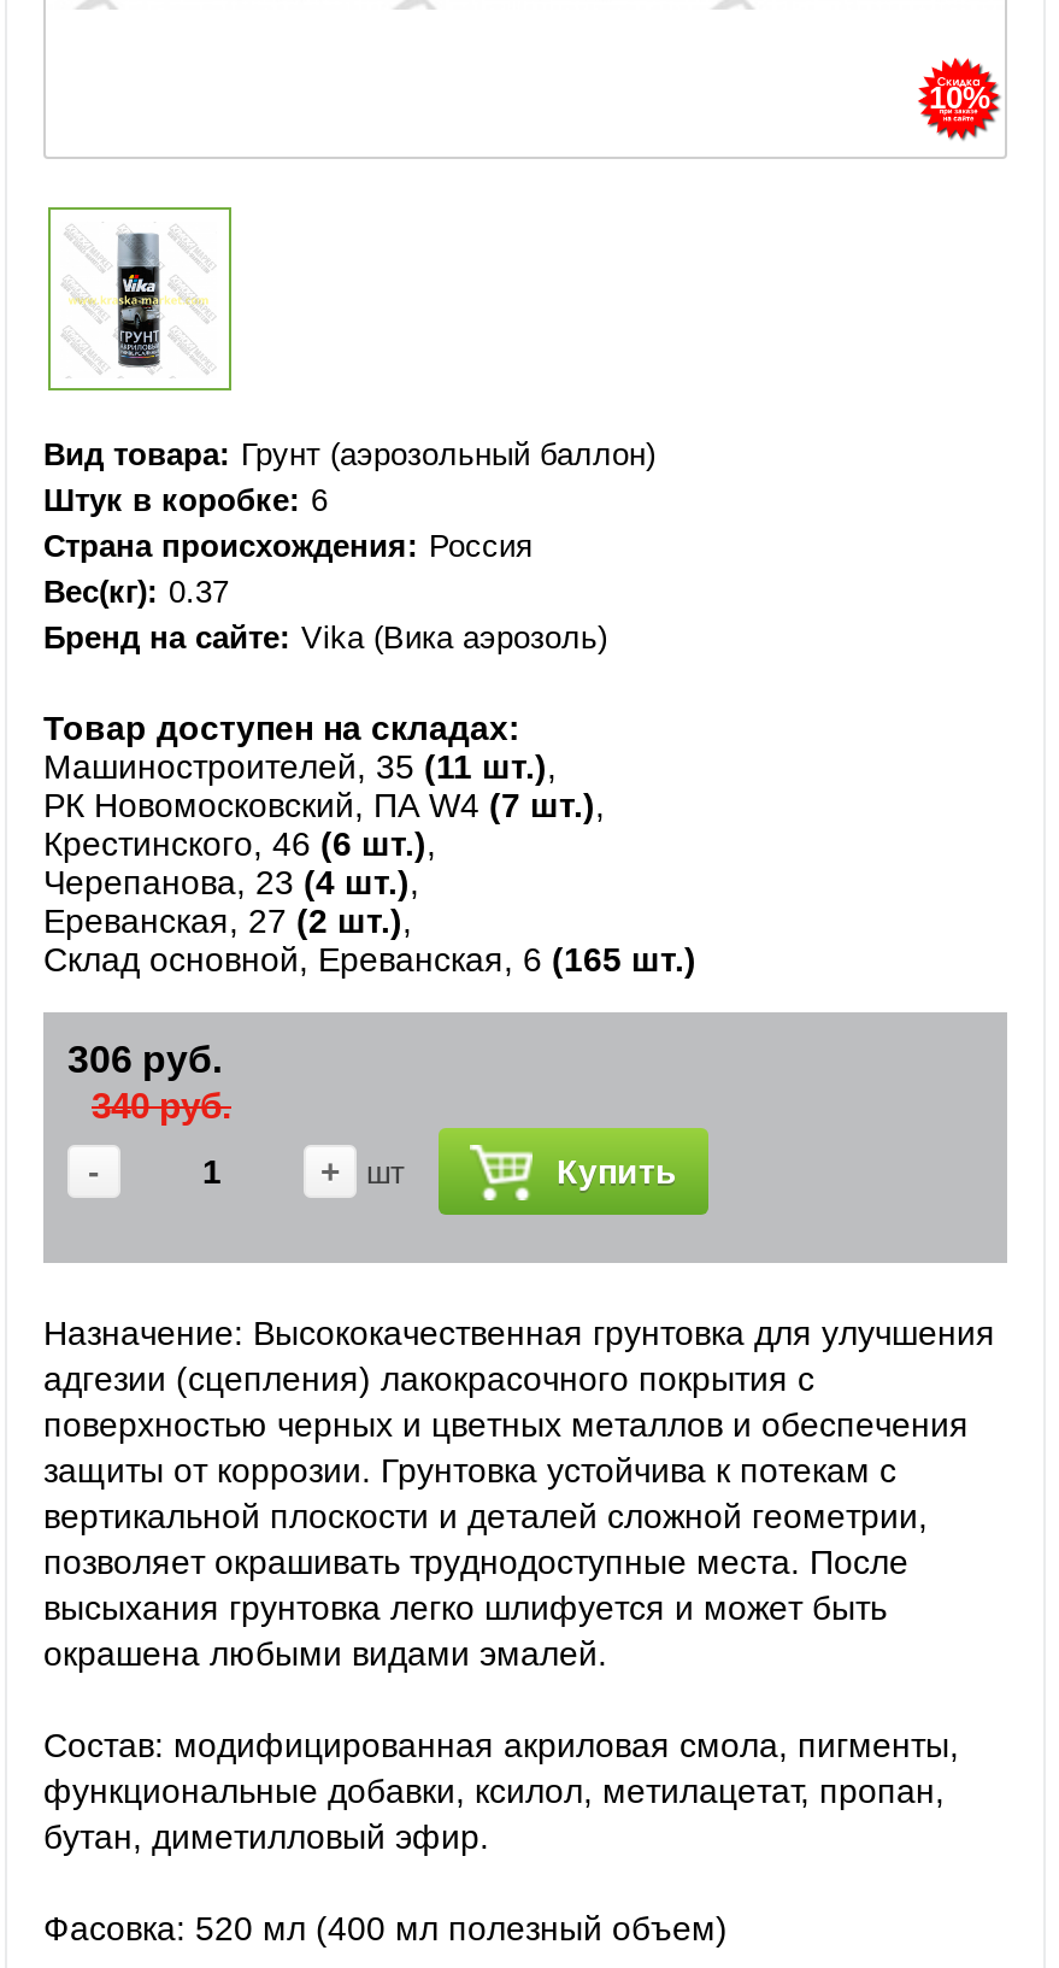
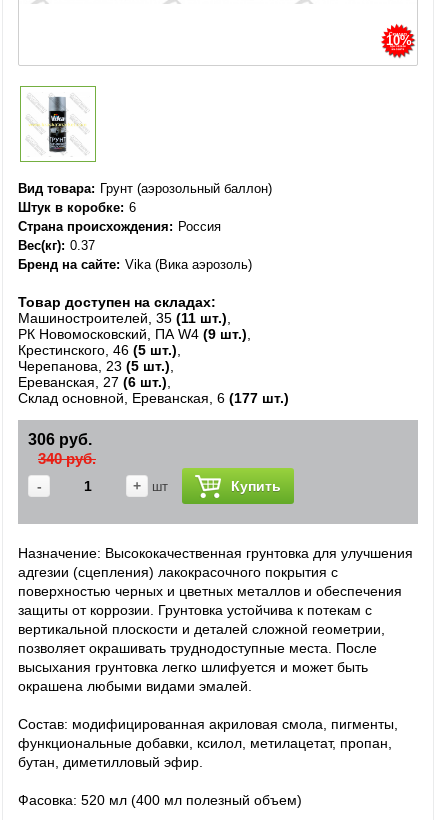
- РК Новомосковский, ПА W4 (7 шт.),
+ РК Новомосковский, ПА W4 (9 шт.),

- Крестинского, 46 (6 шт.),
+ Крестинского, 46 (5 шт.),

- Черепанова, 23 (4 шт.),
+ Черепанова, 23 (5 шт.),

- Ереванская, 27 (2 шт.),
+ Ереванская, 27 (6 шт.),

- Склад основной, Ереванская, 6 (165 шт.)
+ Склад основной, Ереванская, 6 (177 шт.)
